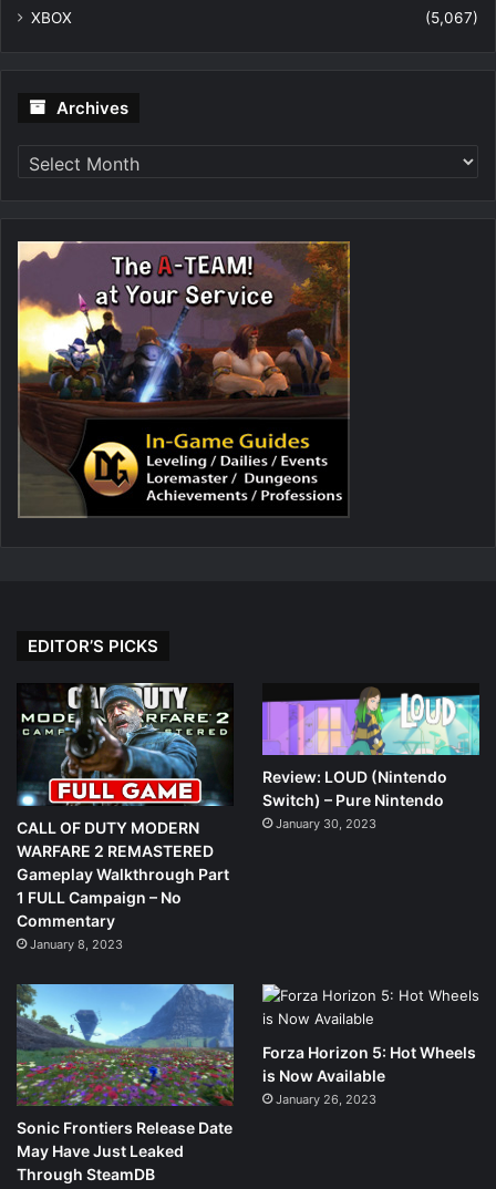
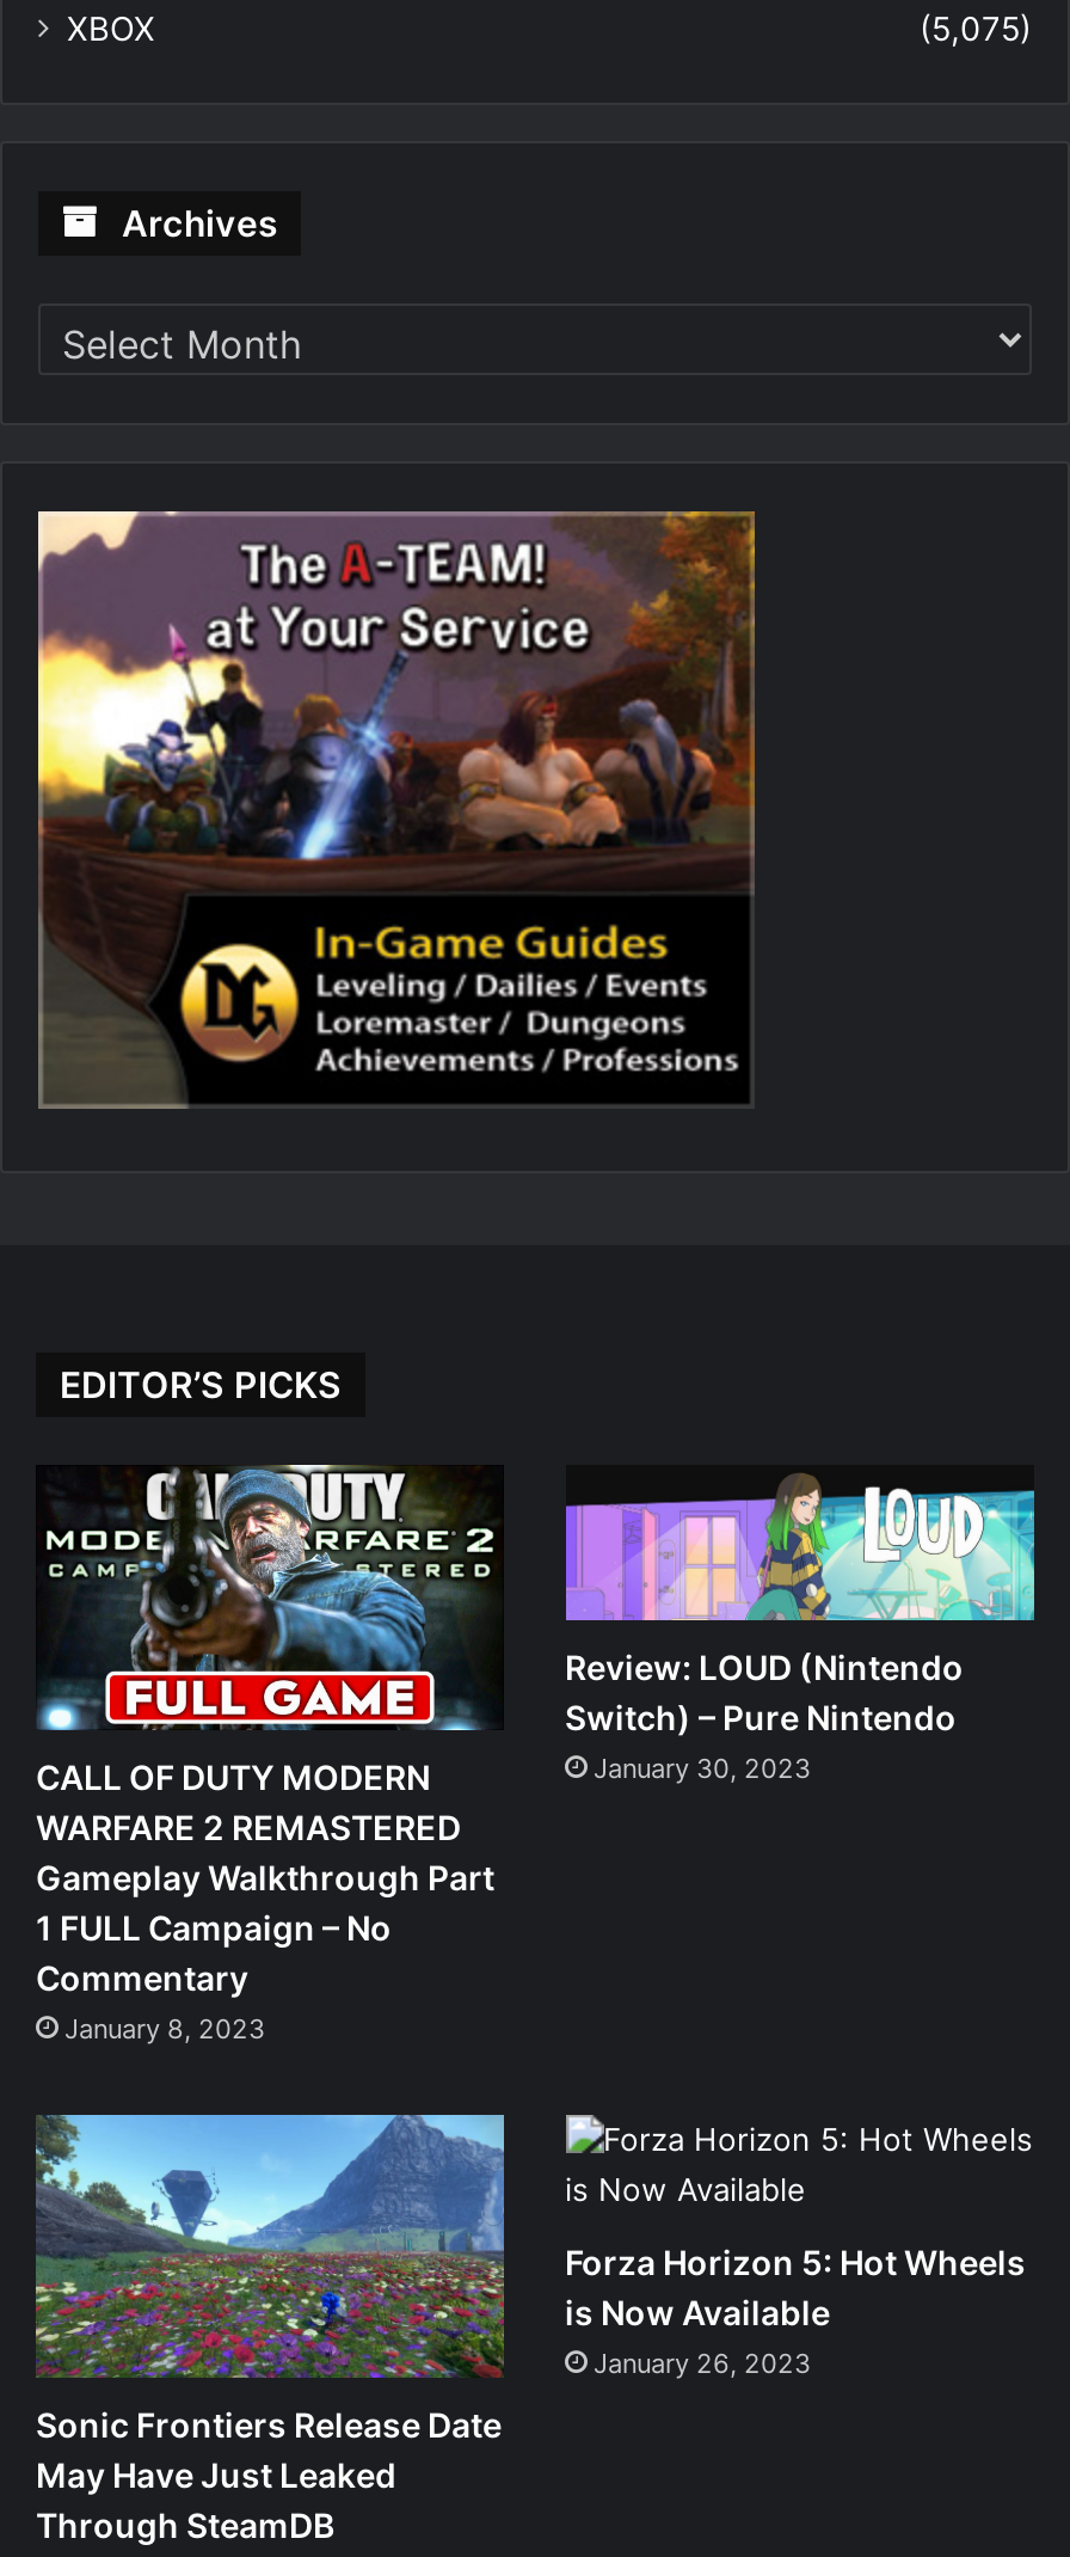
- (5,067)
+ (5,075)
